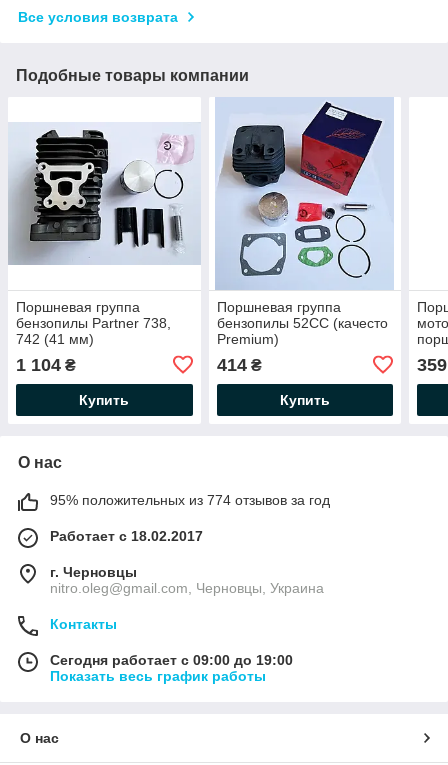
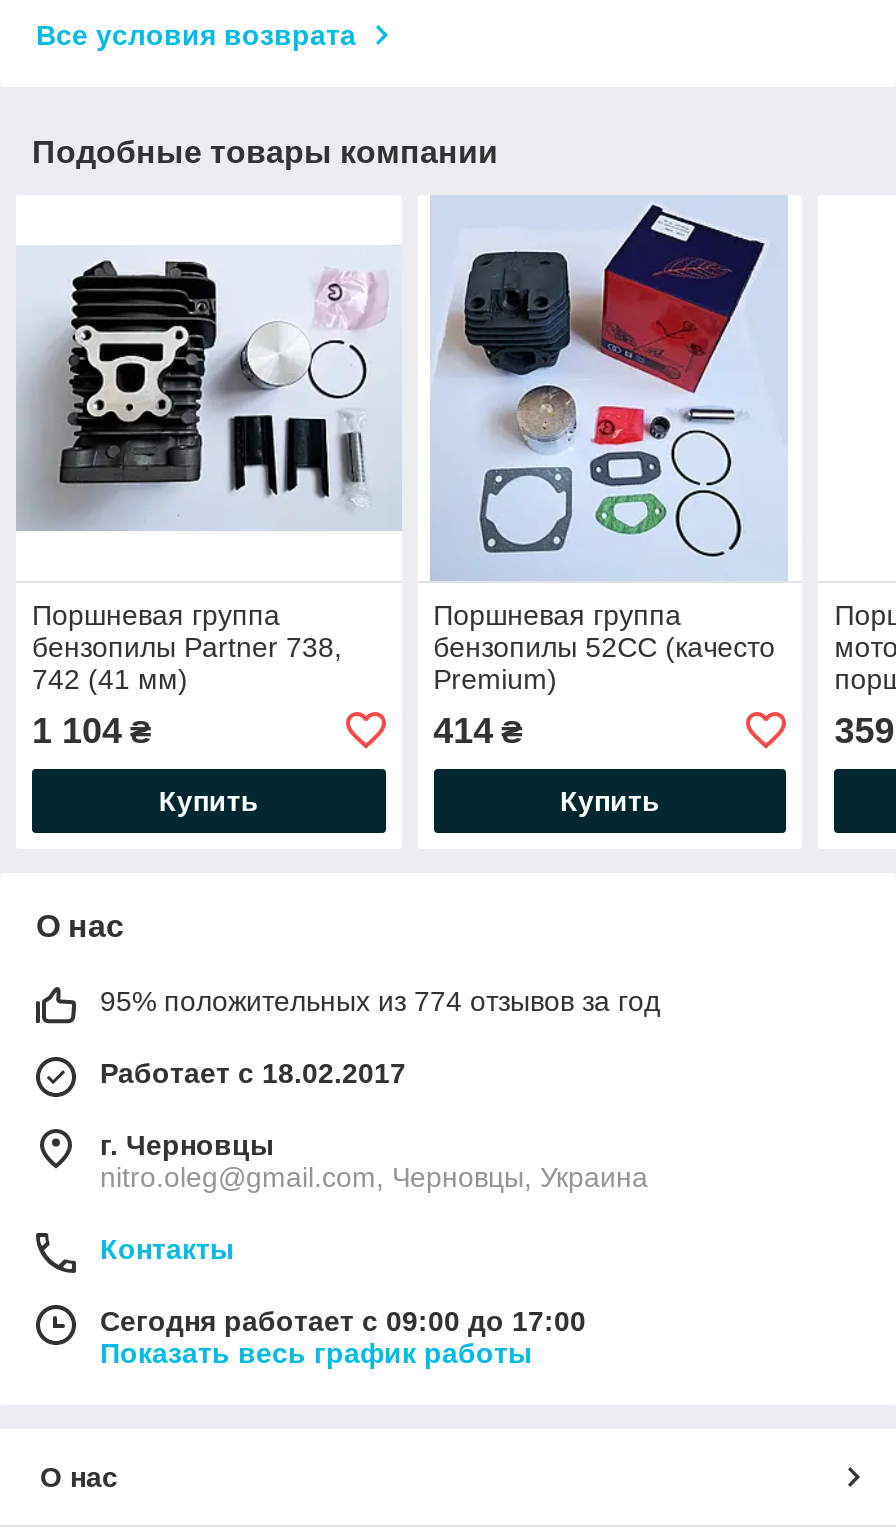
- Сегодня работает с 09:00 до 19:00
+ Сегодня работает с 09:00 до 17:00
